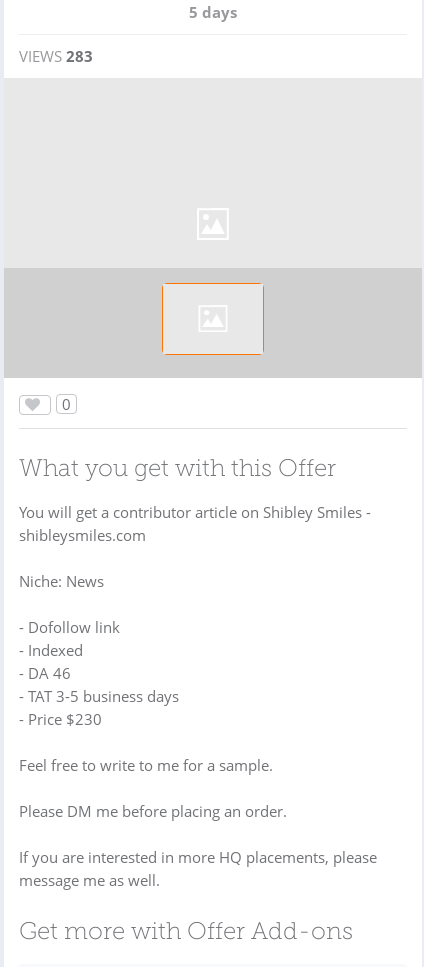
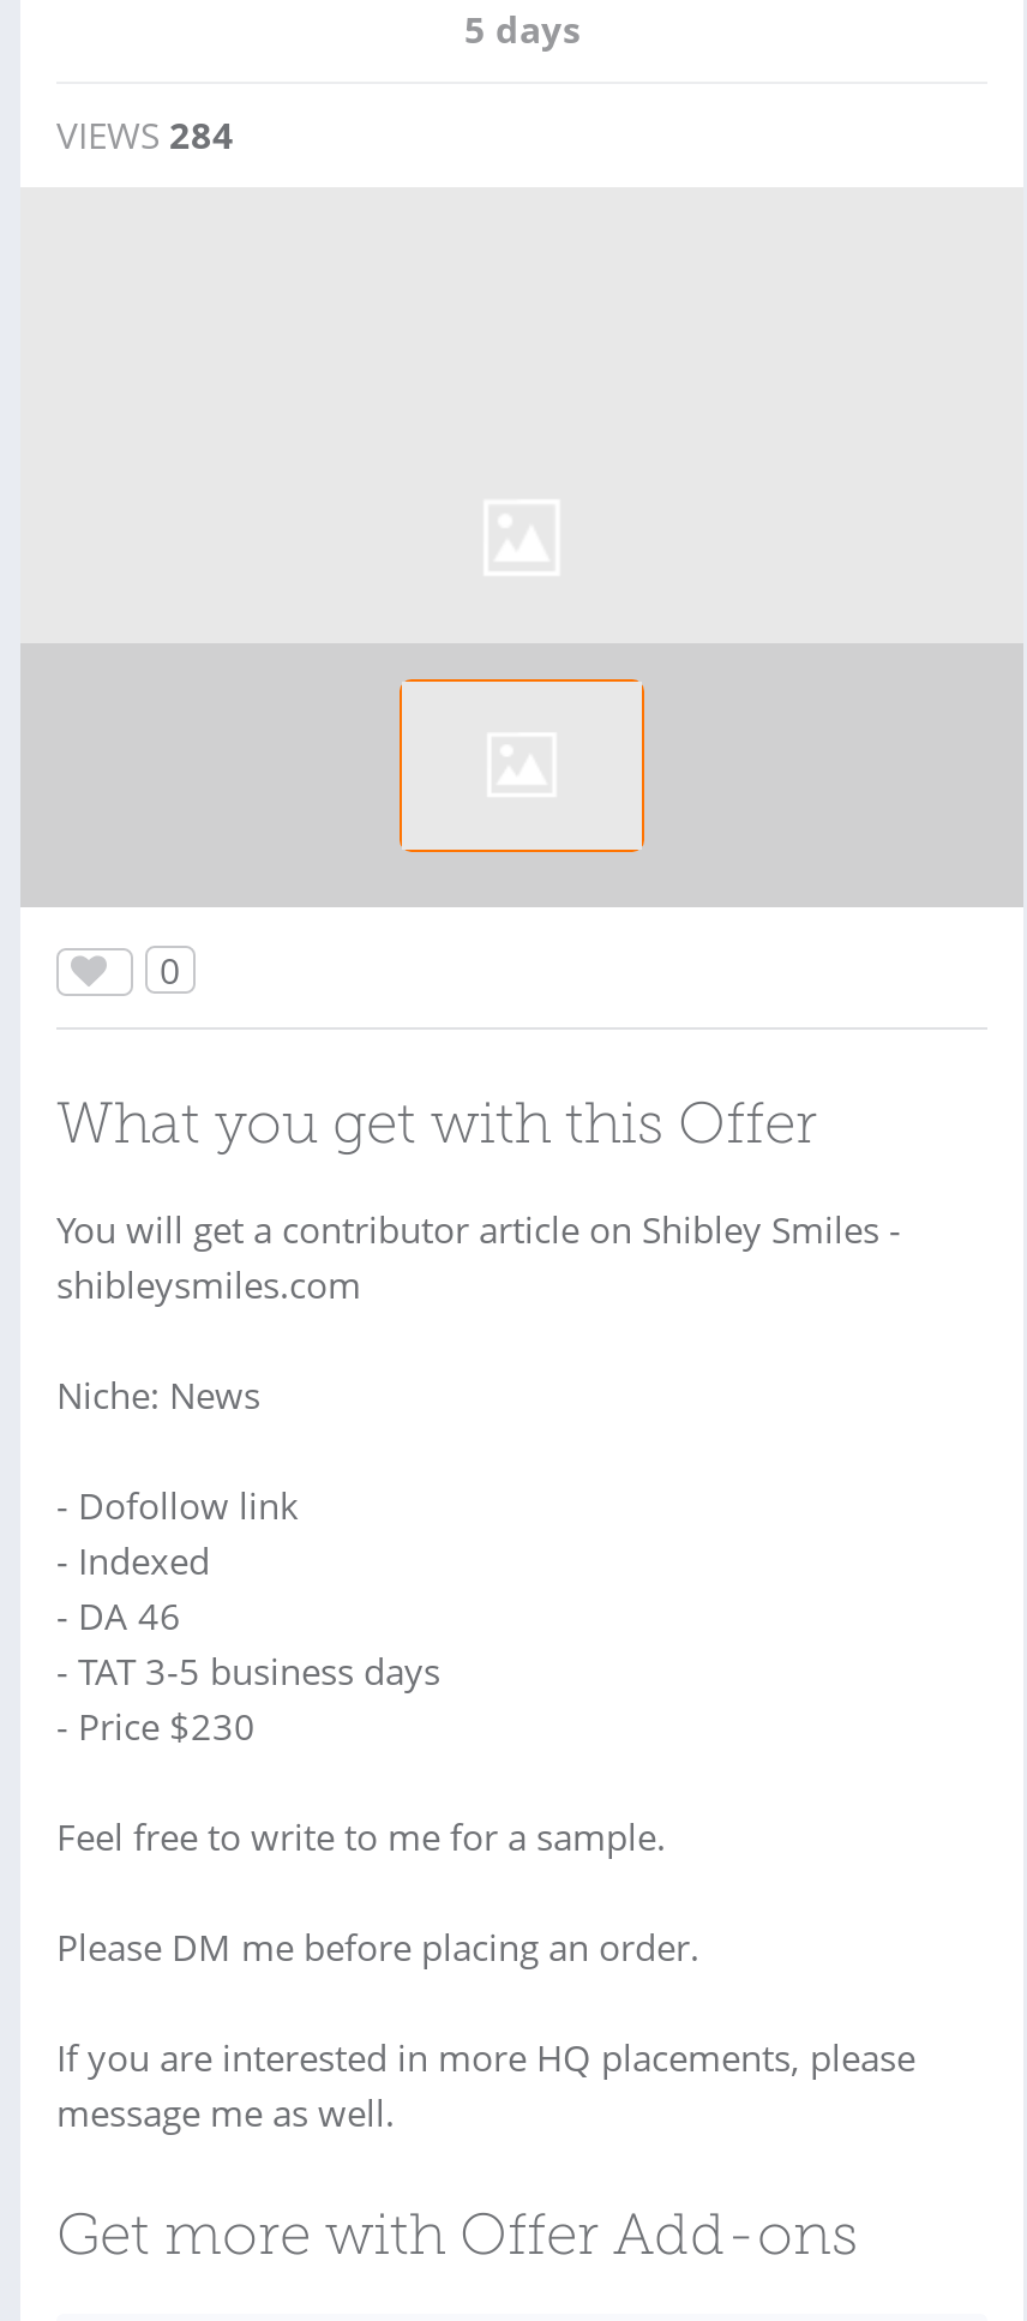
- VIEWS 283
+ VIEWS 284
